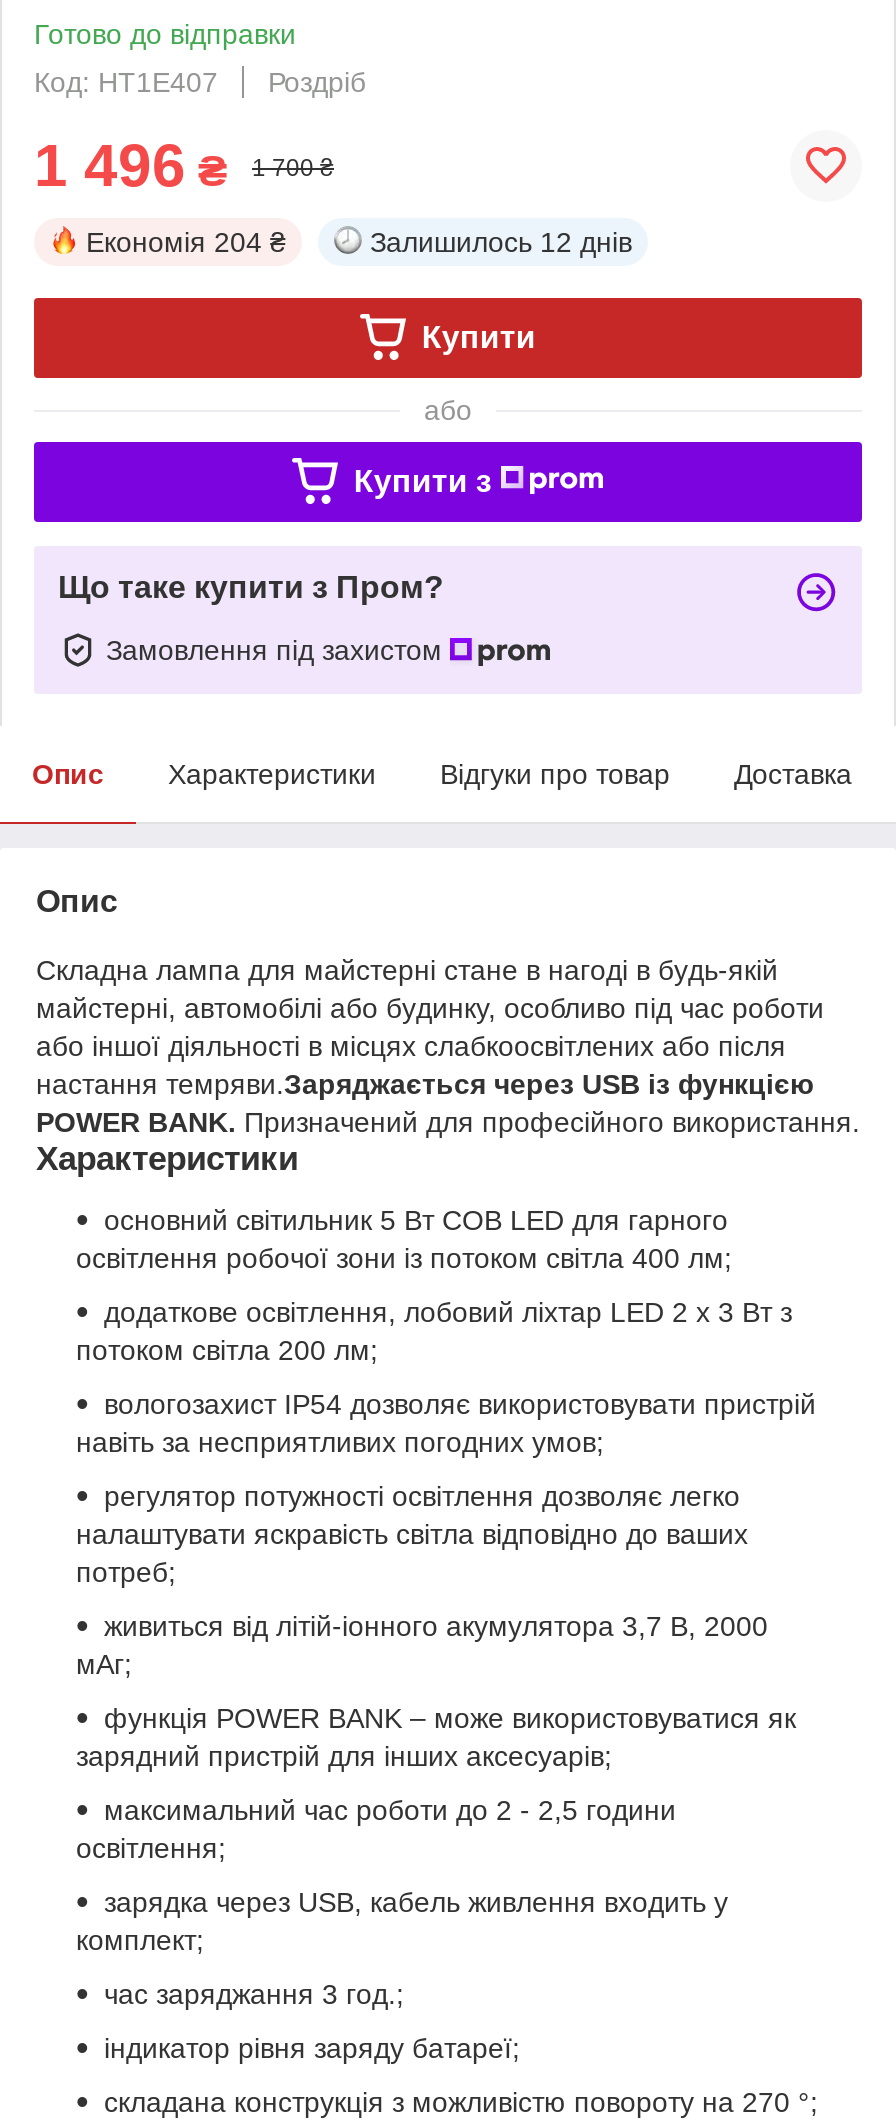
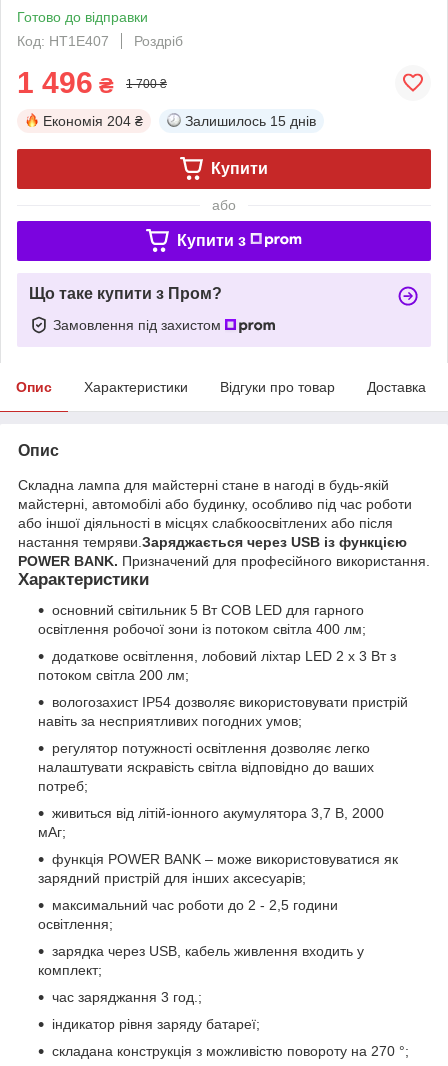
- Залишилось 12 днів
+ Залишилось 15 днів
